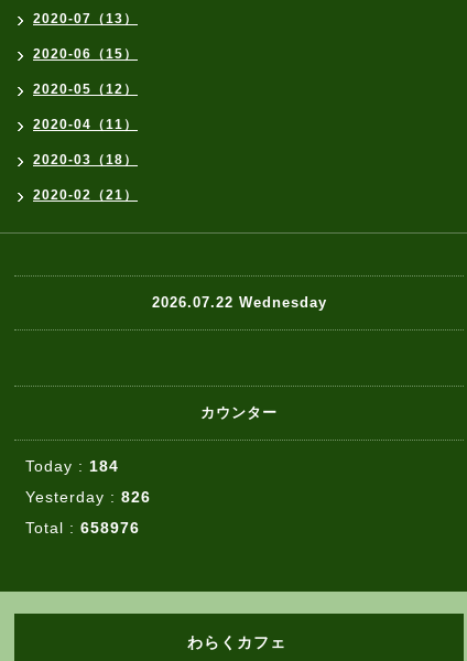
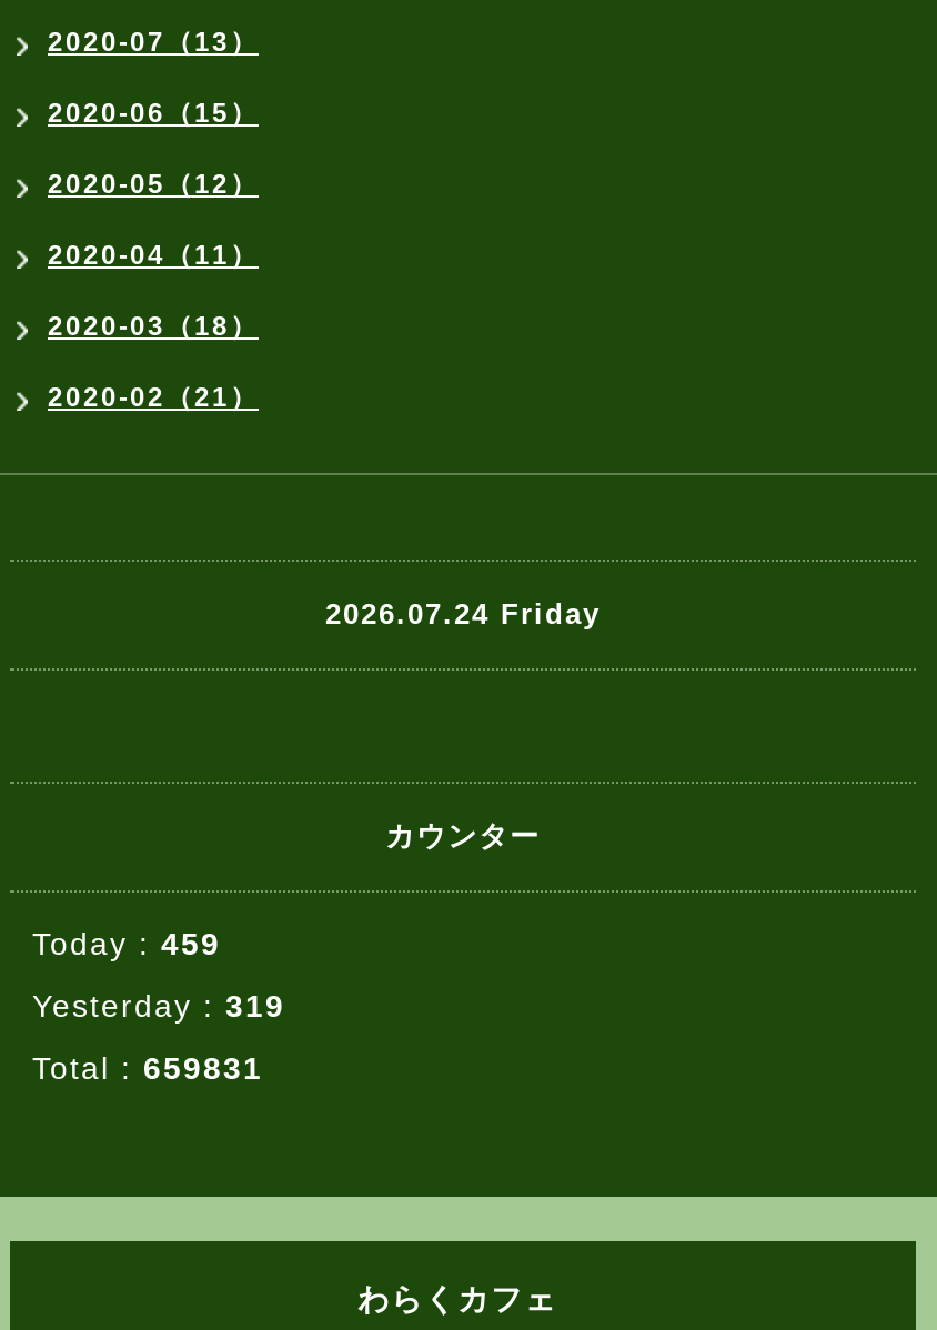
- 2026.07.22 Wednesday
+ 2026.07.24 Friday

- Today : 184
+ Today : 459

- Yesterday : 826
+ Yesterday : 319

- Total : 658976
+ Total : 659831
